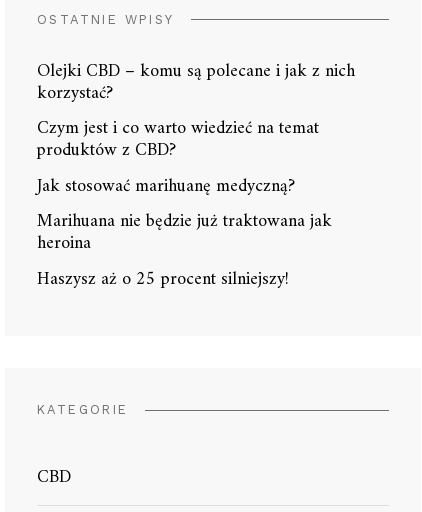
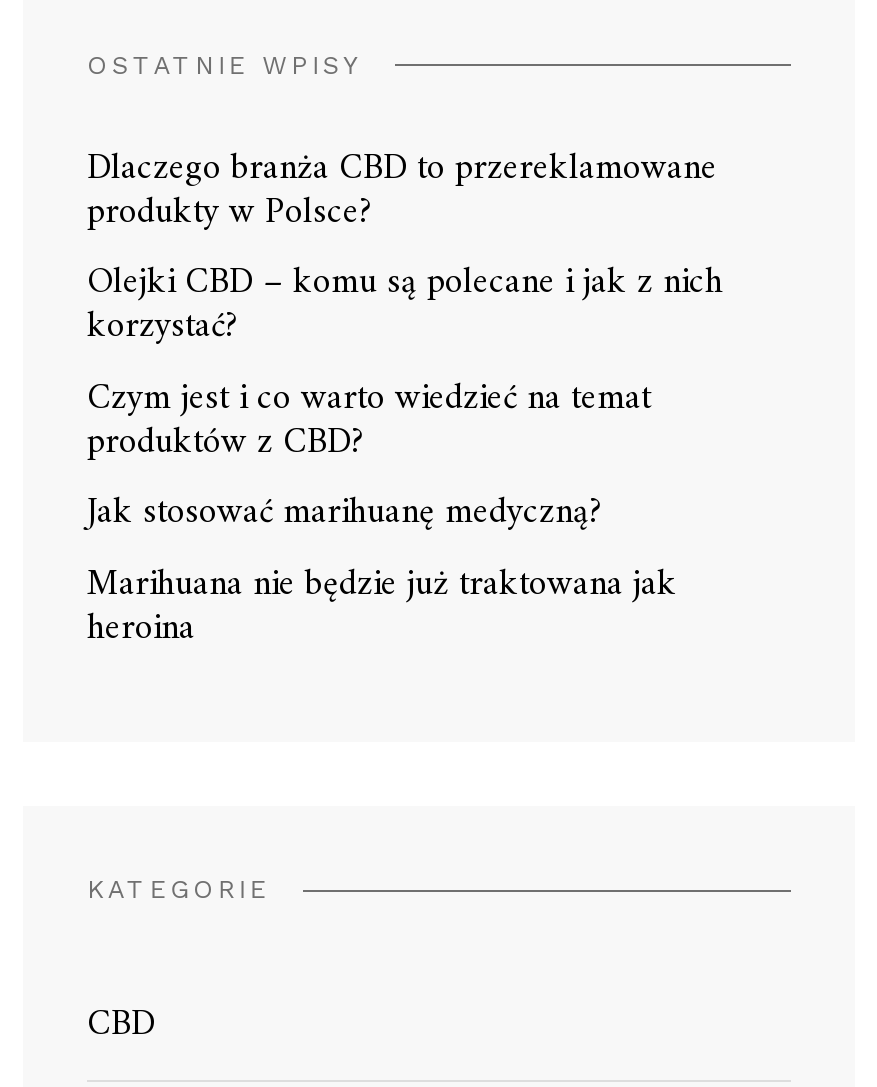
+ Dlaczego branża CBD to przereklamowane
+ produkty w Polsce?

moved down: Olejki CBD – komu są polecane i jak z nich | korzystać? | Czym jest i co warto wiedzieć na temat | produktów z CBD? | Jak stosować marihuanę medyczną? | Marihuana nie będzie już traktowana jak | heroina

- Haszysz aż o 25 procent silniejszy!
